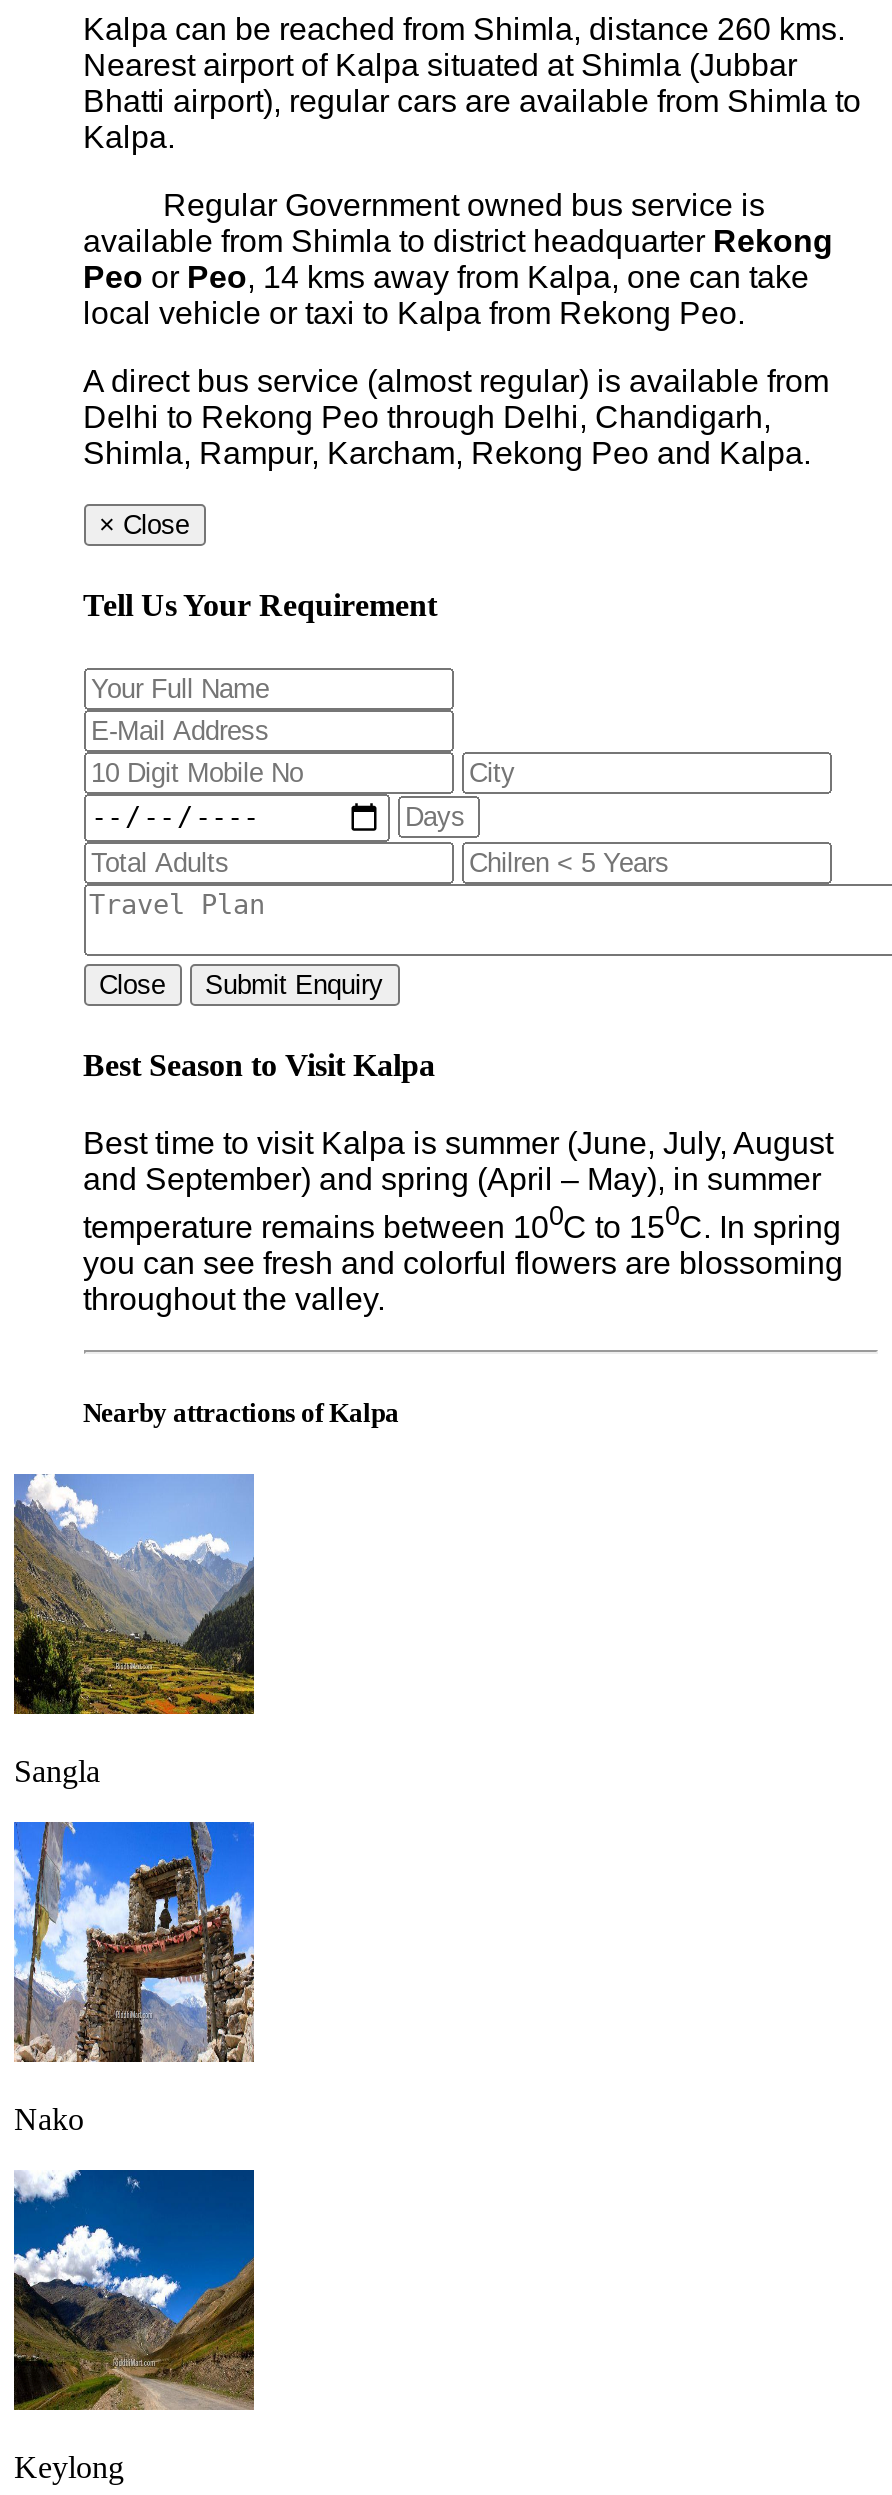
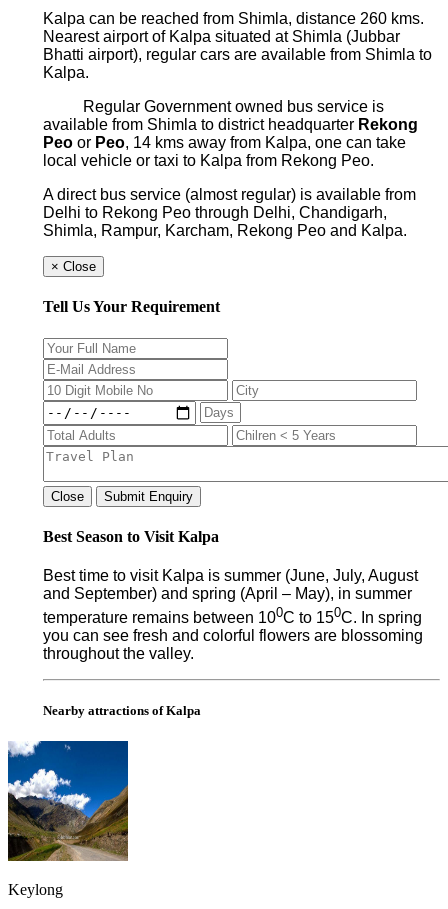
- [image]
- Sangla

- [image]
- Nako
